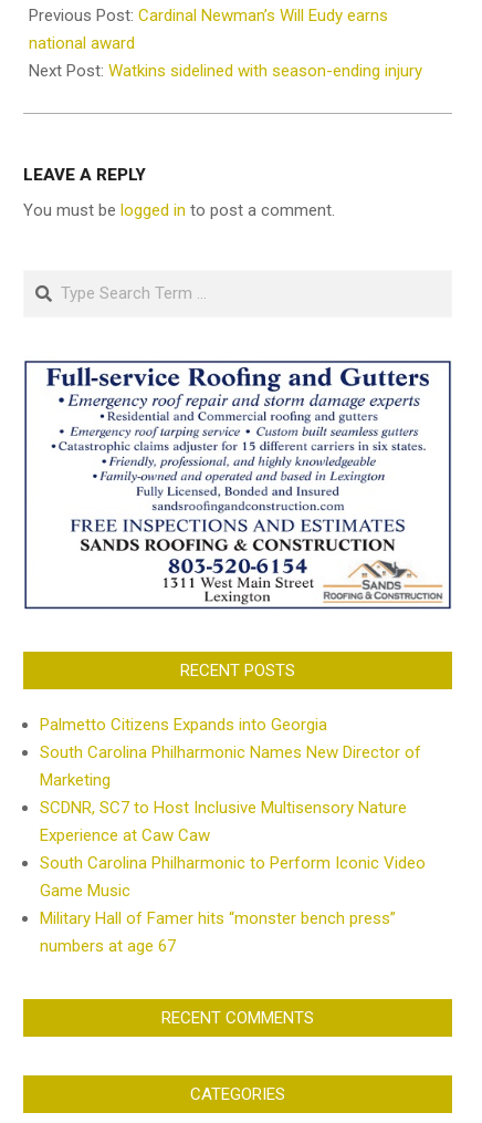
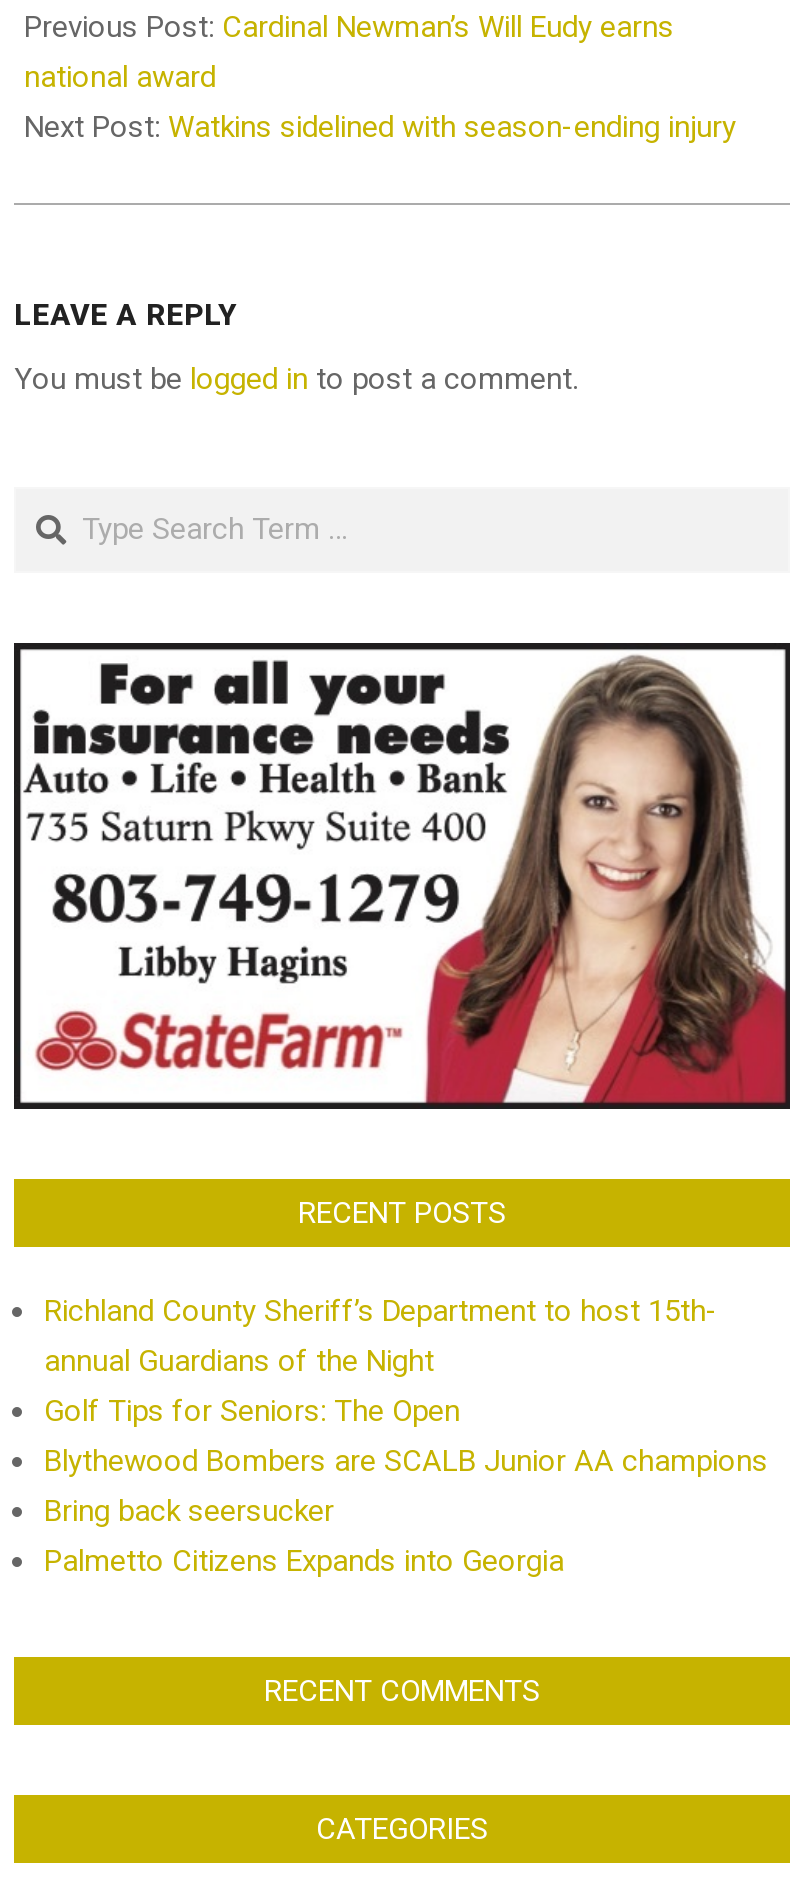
- [image]
+ [image]

+ Richland County Sheriff’s Department to host 15th-
+ annual Guardians of the Night
+ Golf Tips for Seniors: The Open
+ Blythewood Bombers are SCALB Junior AA champions
+ Bring back seersucker

moved down: Palmetto Citizens Expands into Georgia

- South Carolina Philharmonic Names New Director of
- Marketing
- SCDNR, SC7 to Host Inclusive Multisensory Nature
- Experience at Caw Caw
- South Carolina Philharmonic to Perform Iconic Video
- Game Music
- Military Hall of Famer hits “monster bench press”
- numbers at age 67
